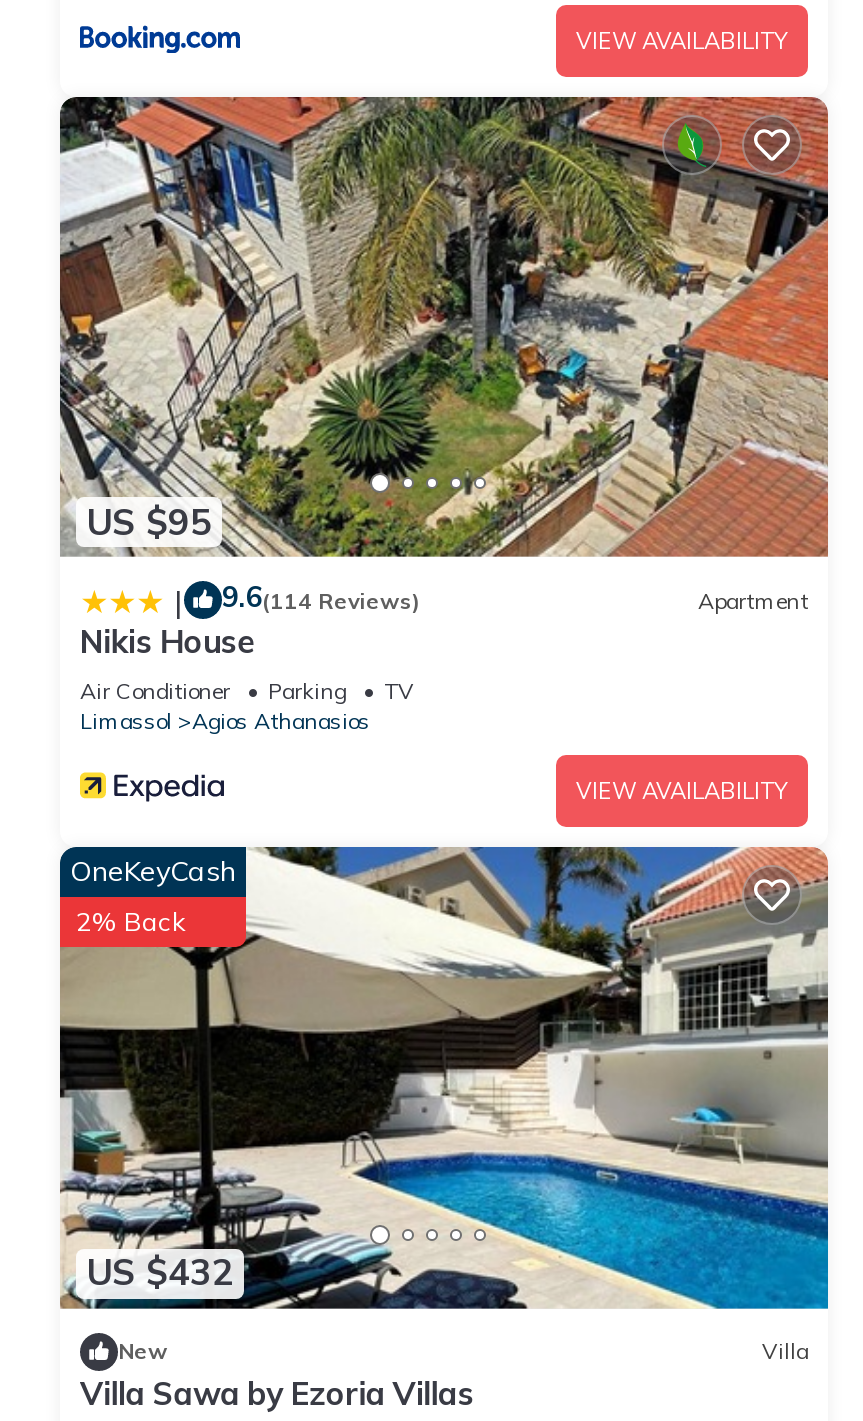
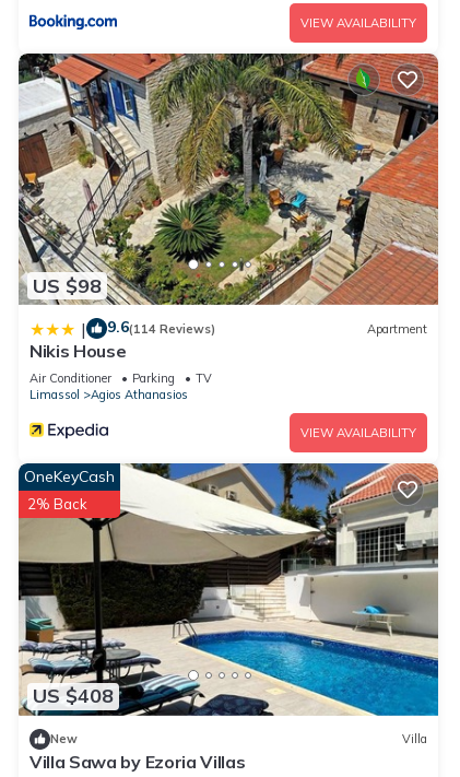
- US $95
+ US $98

- US $432
+ US $408
